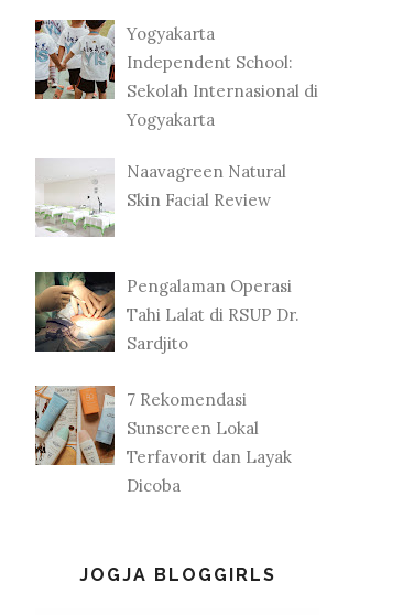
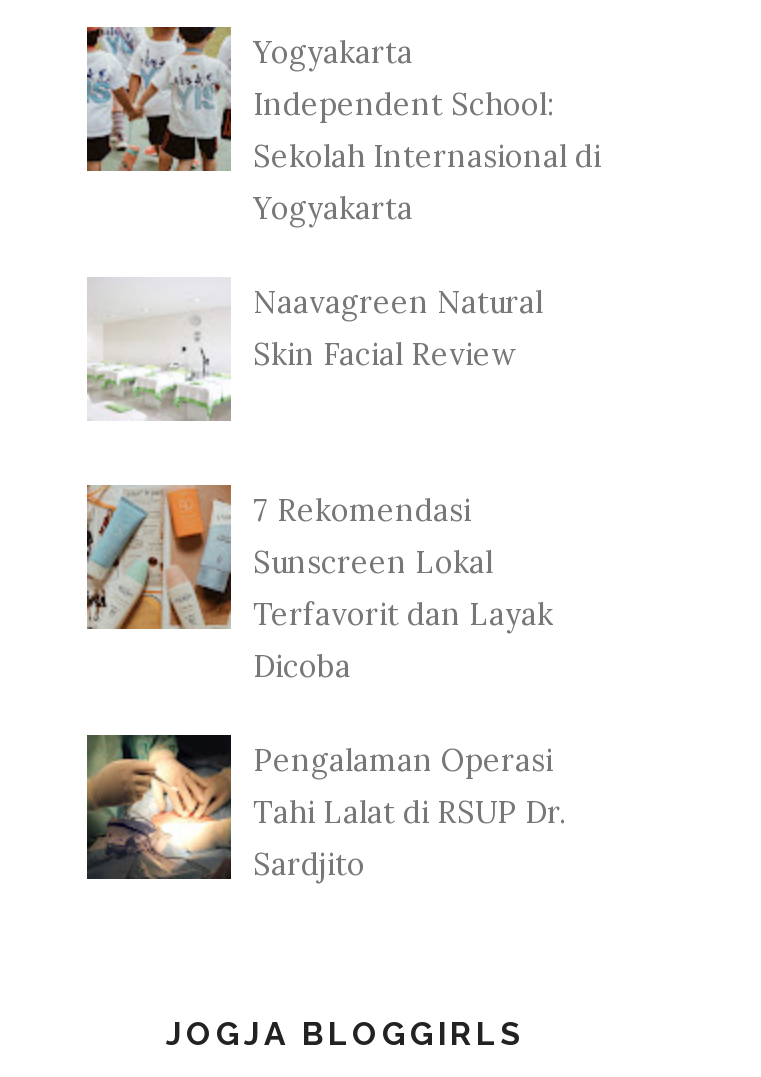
moved down: [image] | Pengalaman Operasi | Tahi Lalat di RSUP Dr. | Sardjito

moved up: [image] | 7 Rekomendasi | Sunscreen Lokal | Terfavorit dan Layak | Dicoba
